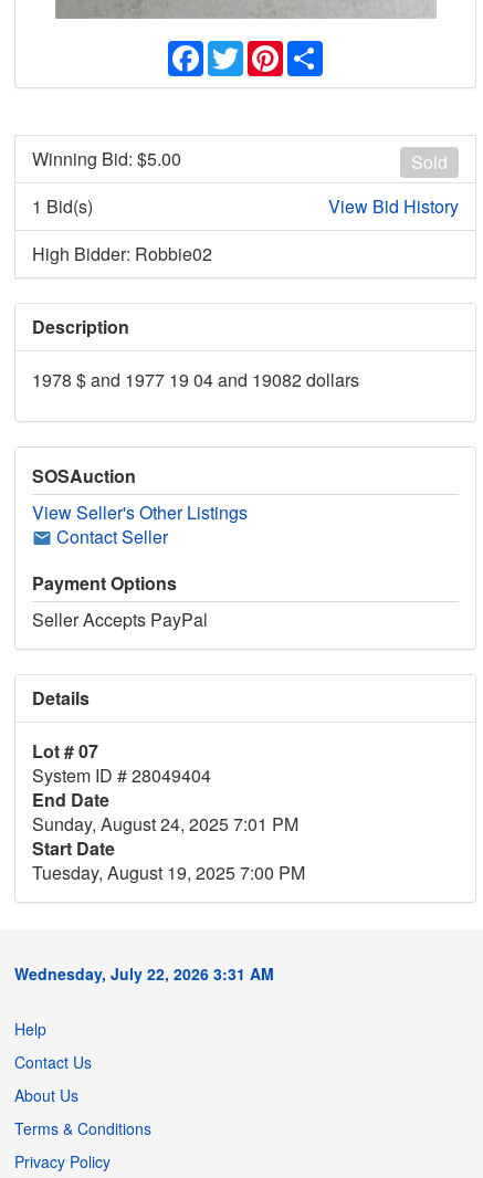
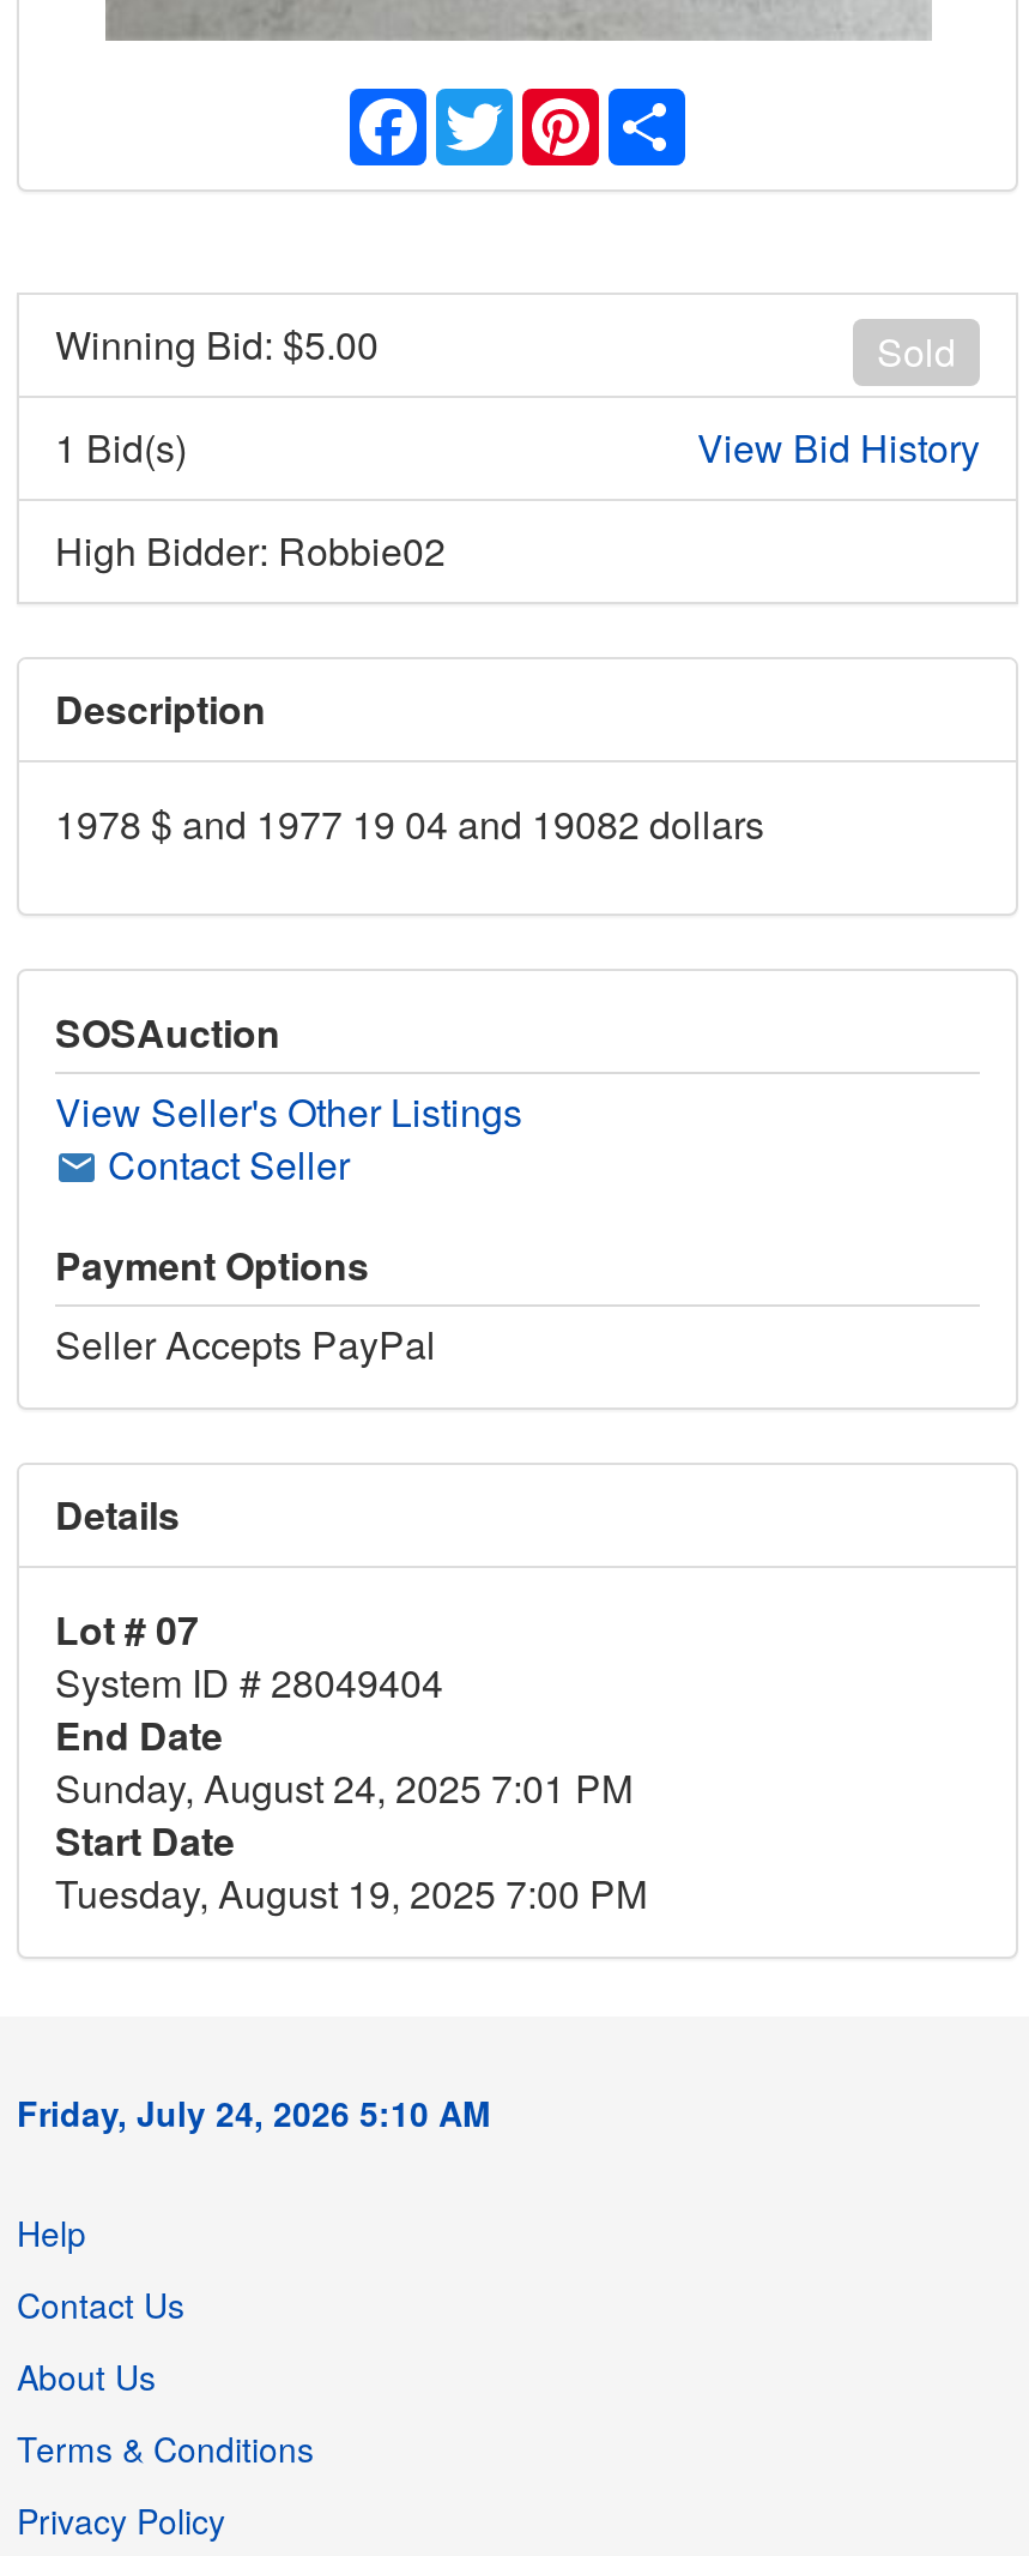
- Wednesday, July 22, 2026 3:31 AM
+ Friday, July 24, 2026 5:10 AM
